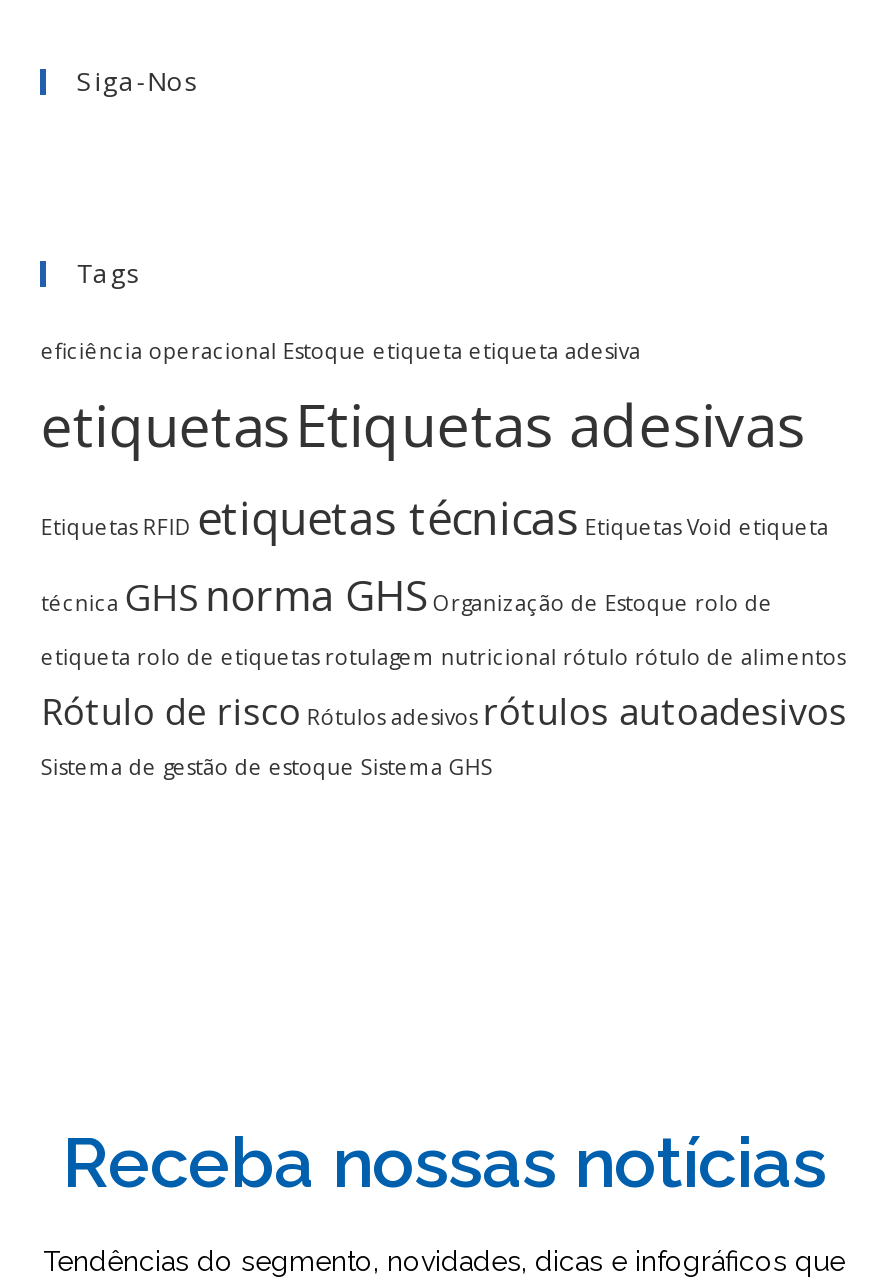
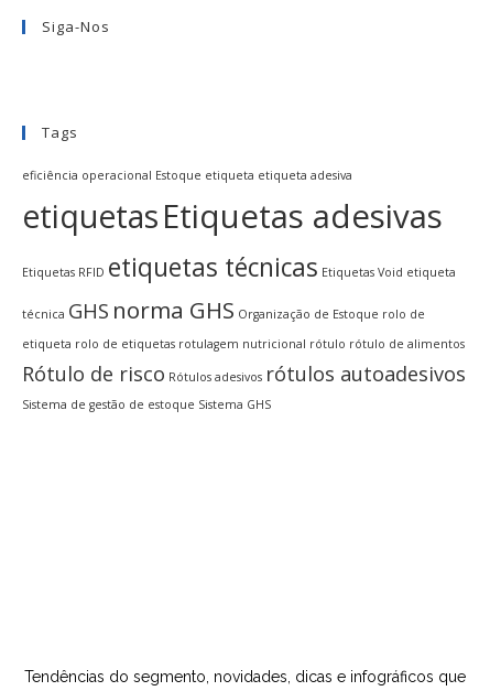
- Receba nossas notícias
